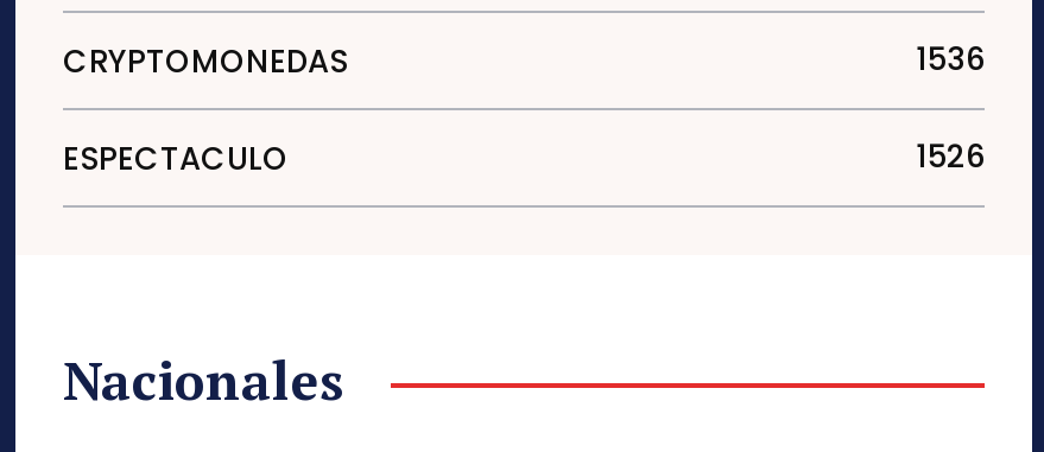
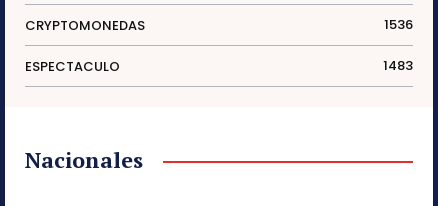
- 1526
+ 1483
